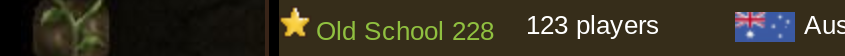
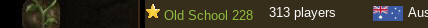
- Old School 228 123 players
+ Old School 228 313 players
